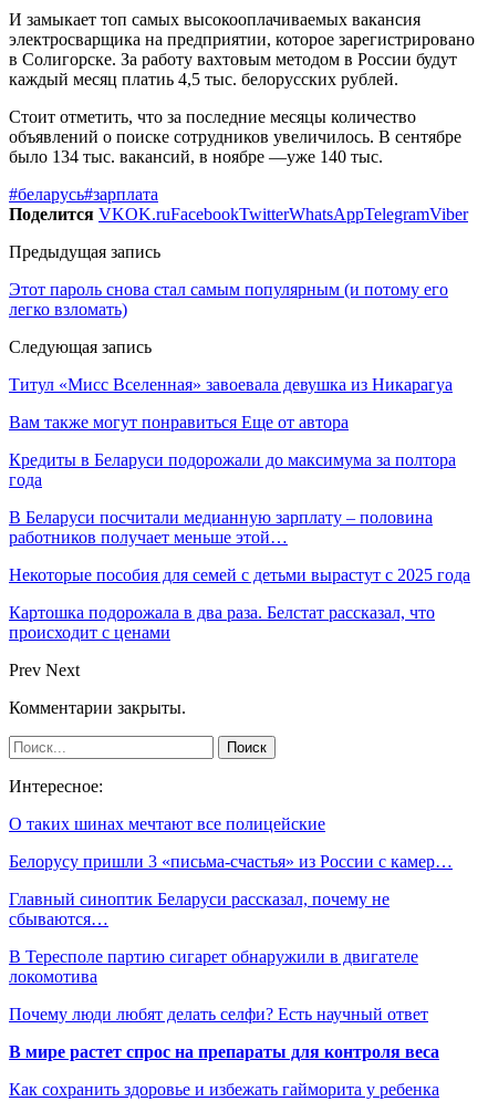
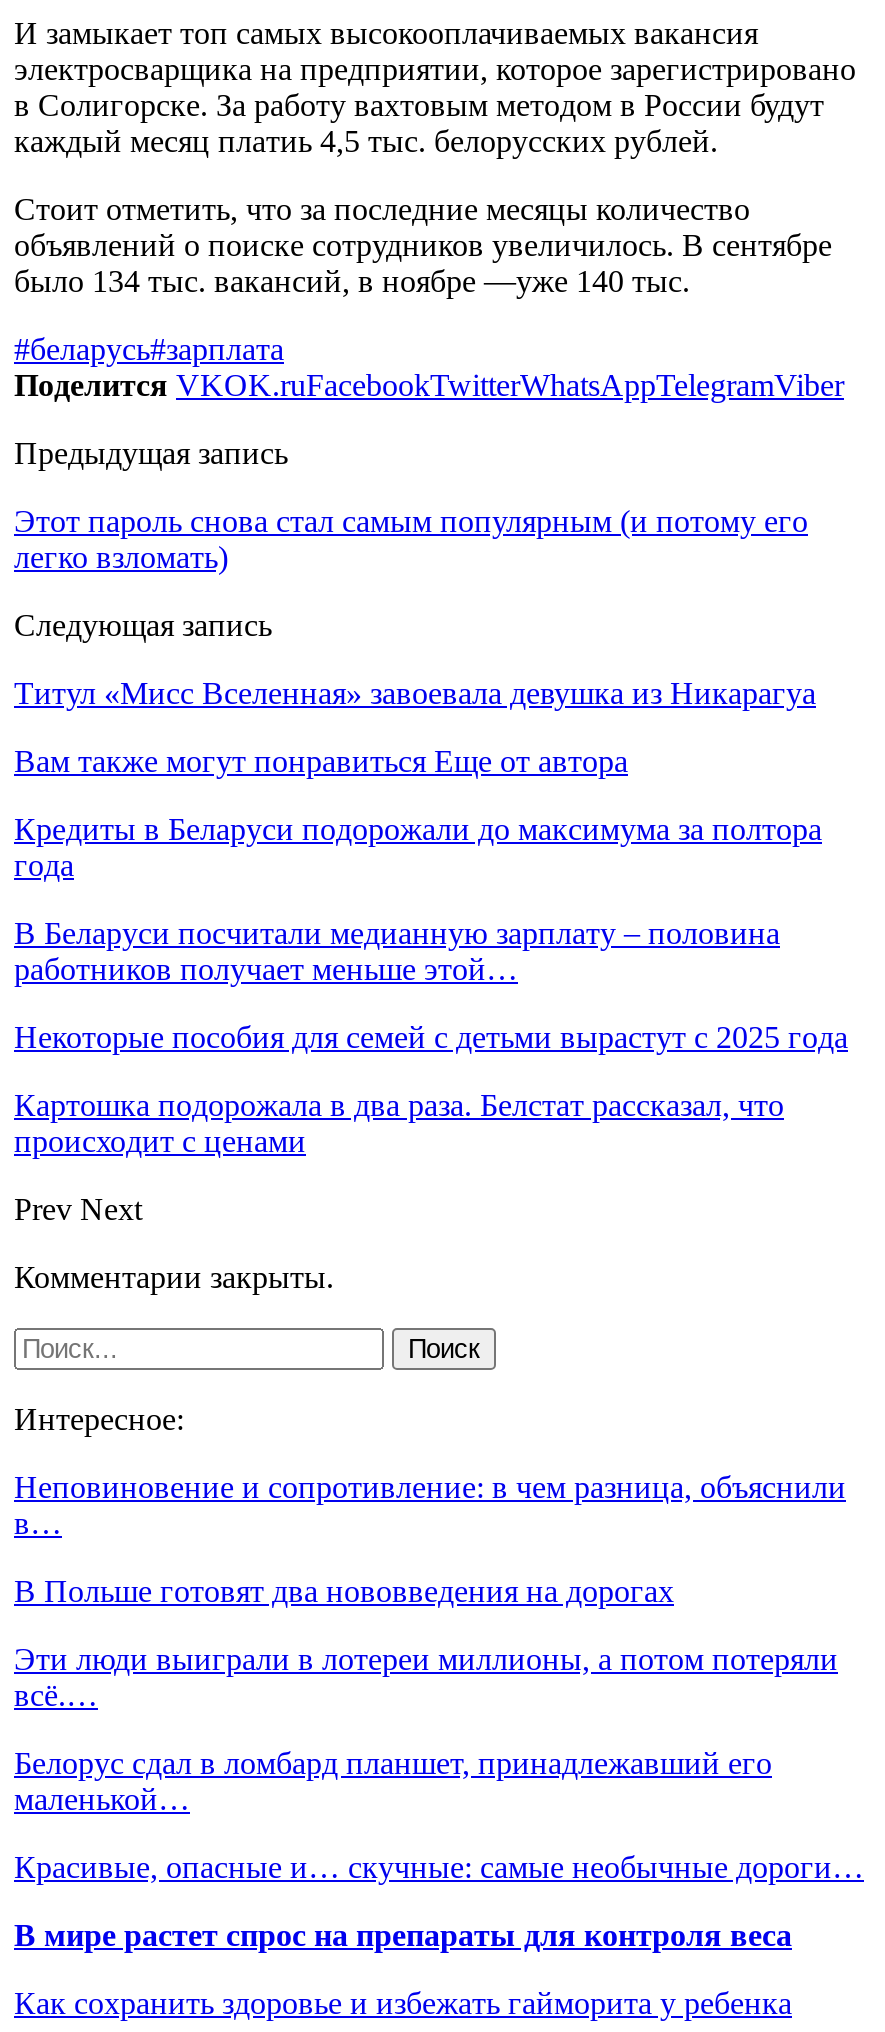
- О таких шинах мечтают все полицейские
+ Неповиновение и сопротивление: в чем разница, объяснили
+ в…

- Белорусу пришли 3 «письма-счастья» из России с камер…
+ В Польше готовят два нововведения на дорогах

- Главный синоптик Беларуси рассказал, почему не
- сбываются…
+ Эти люди выиграли в лотереи миллионы, а потом потеряли
+ всё.…

- В Тересполе партию сигарет обнаружили в двигателе
- локомотива
+ Белорус сдал в ломбард планшет, принадлежавший его
+ маленькой…

- Почему люди любят делать селфи? Есть научный ответ
+ Красивые, опасные и… скучные: самые необычные дороги…
